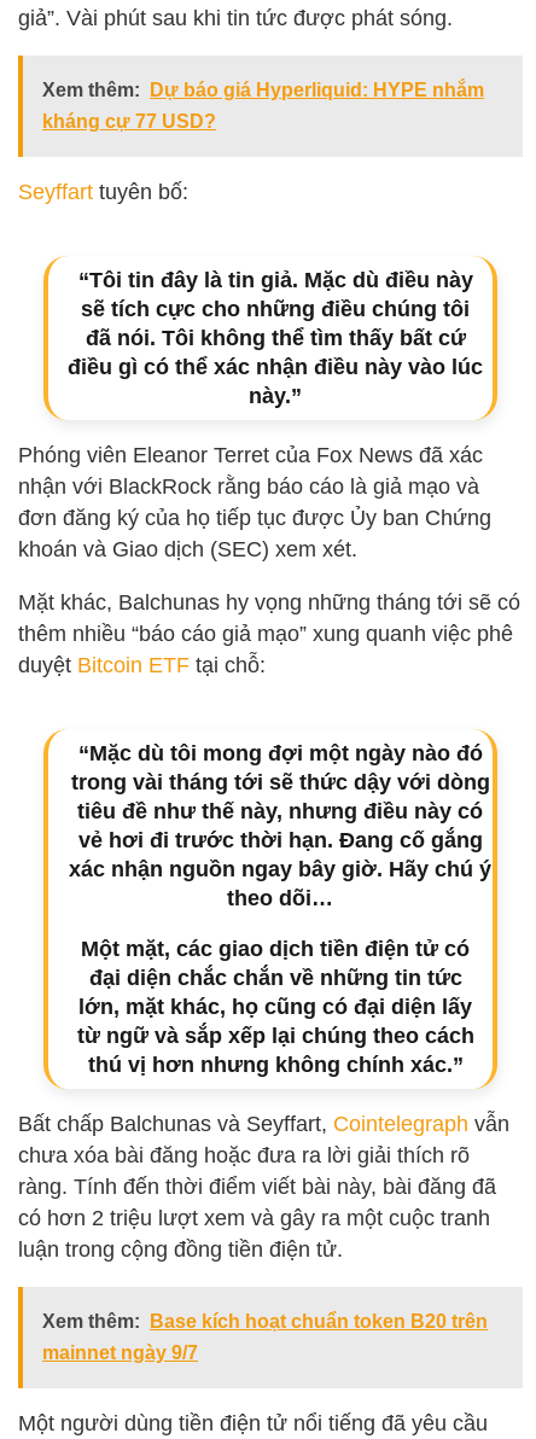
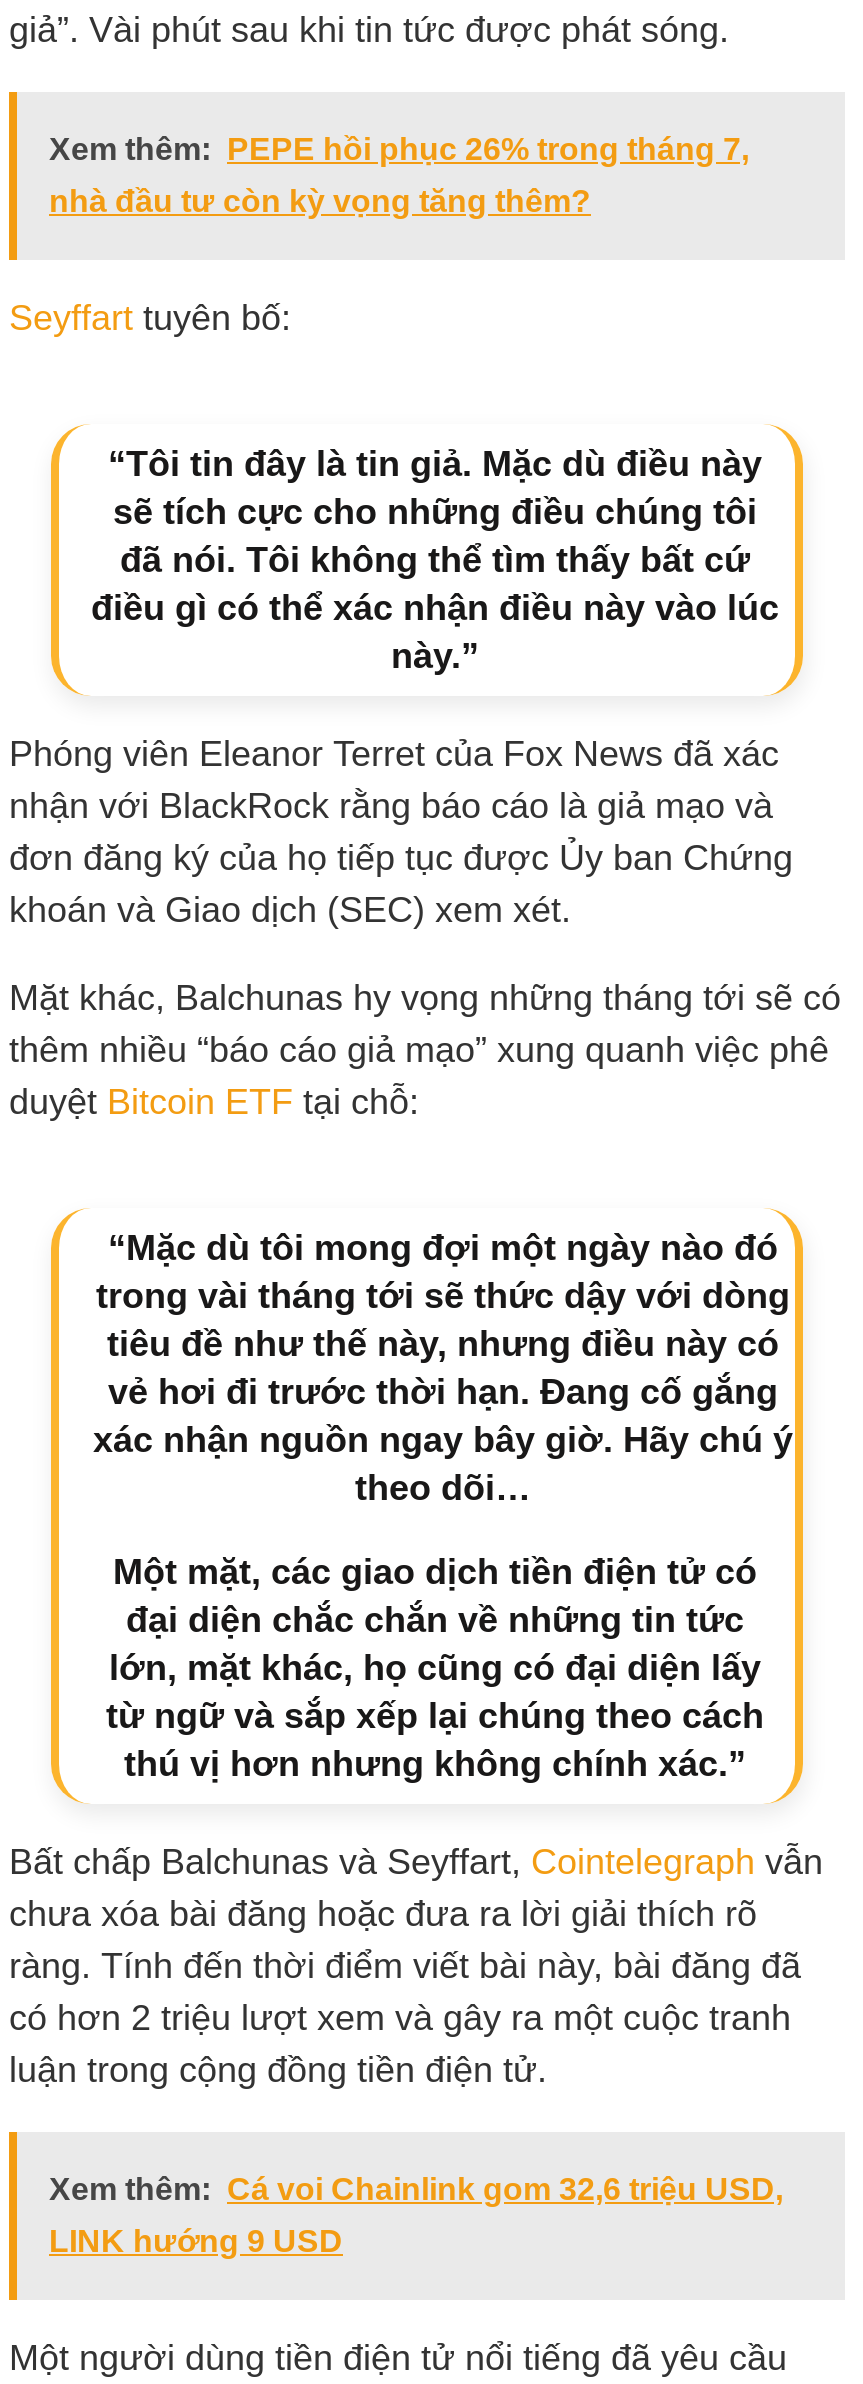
- Xem thêm: Dự báo giá Hyperliquid: HYPE nhắm
+ Xem thêm: PEPE hồi phục 26% trong tháng 7,

- kháng cự 77 USD?
+ nhà đầu tư còn kỳ vọng tăng thêm?

- Xem thêm: Base kích hoạt chuẩn token B20 trên
+ Xem thêm: Cá voi Chainlink gom 32,6 triệu USD,

- mainnet ngày 9/7
+ LINK hướng 9 USD
